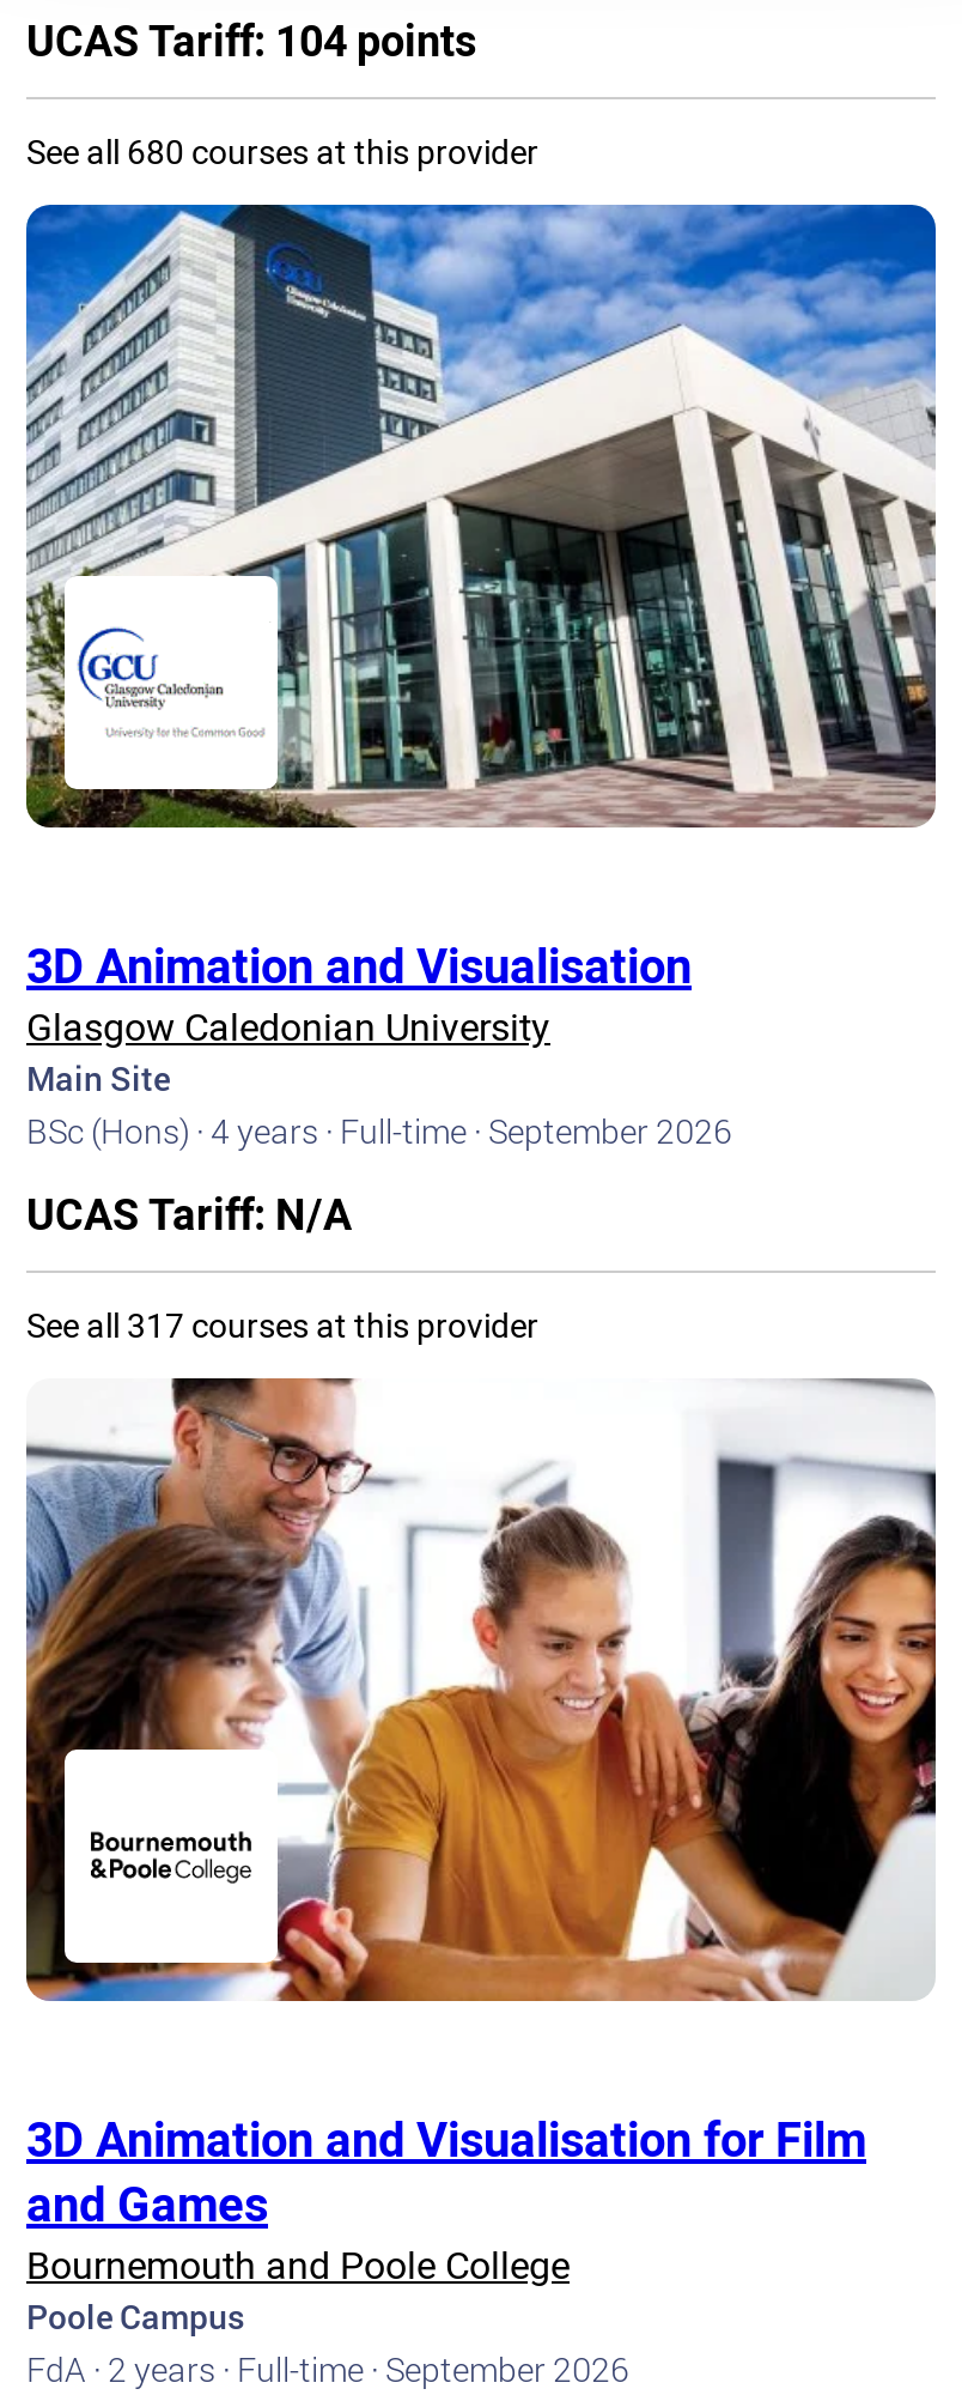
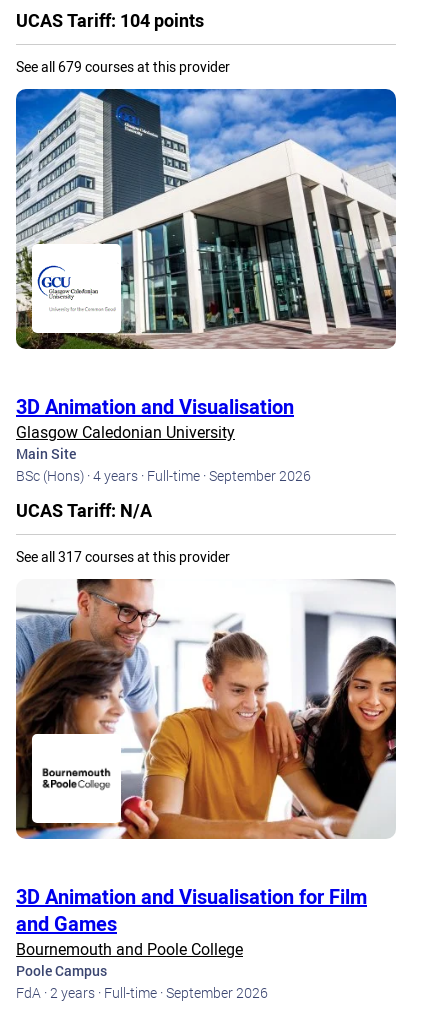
- See all 680 courses at this provider
+ See all 679 courses at this provider
